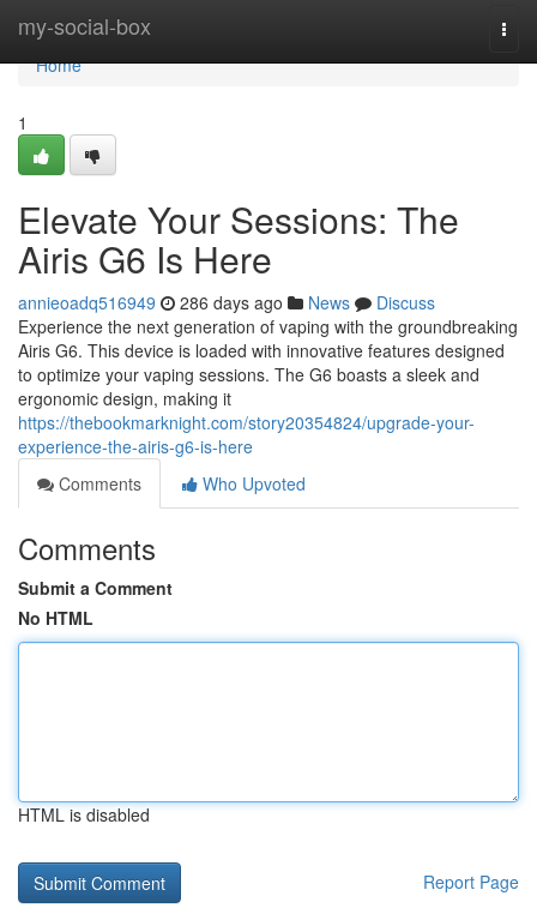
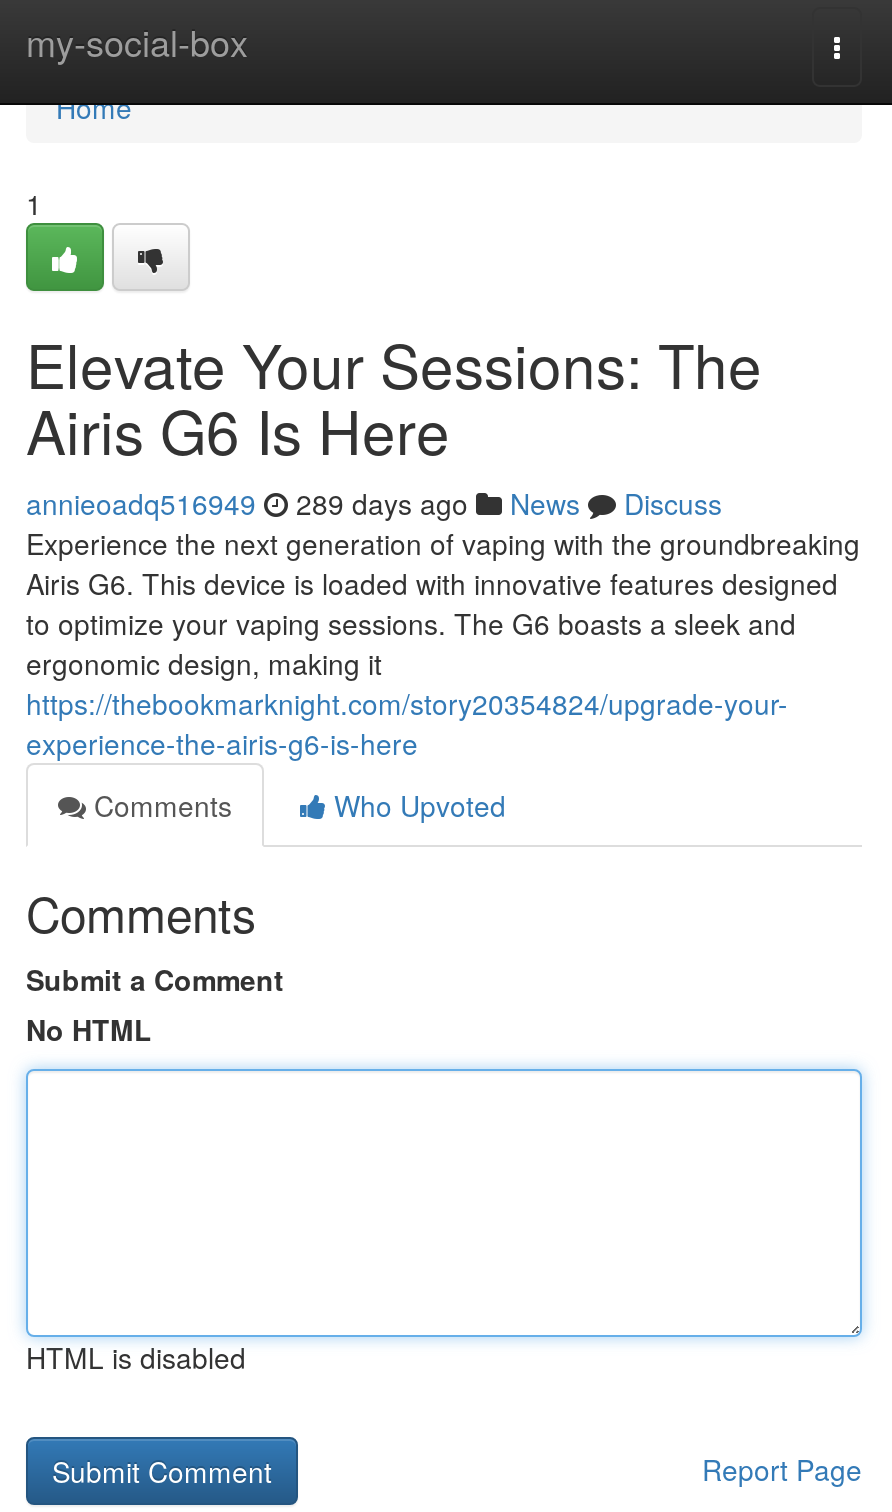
- annieoadq516949 286 days ago News Discuss
+ annieoadq516949 289 days ago News Discuss
